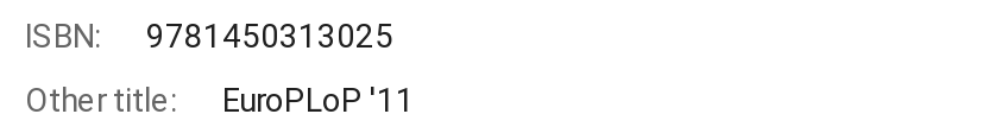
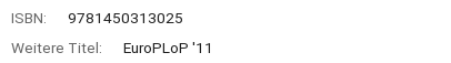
- Other title:
+ Weitere Titel:
